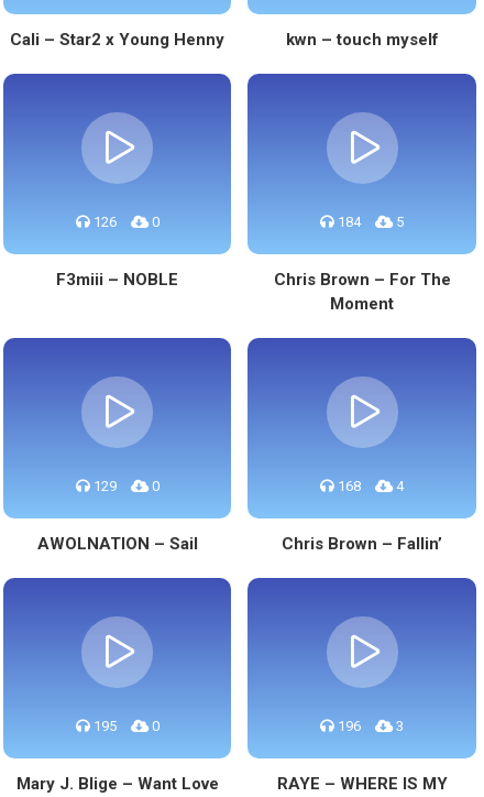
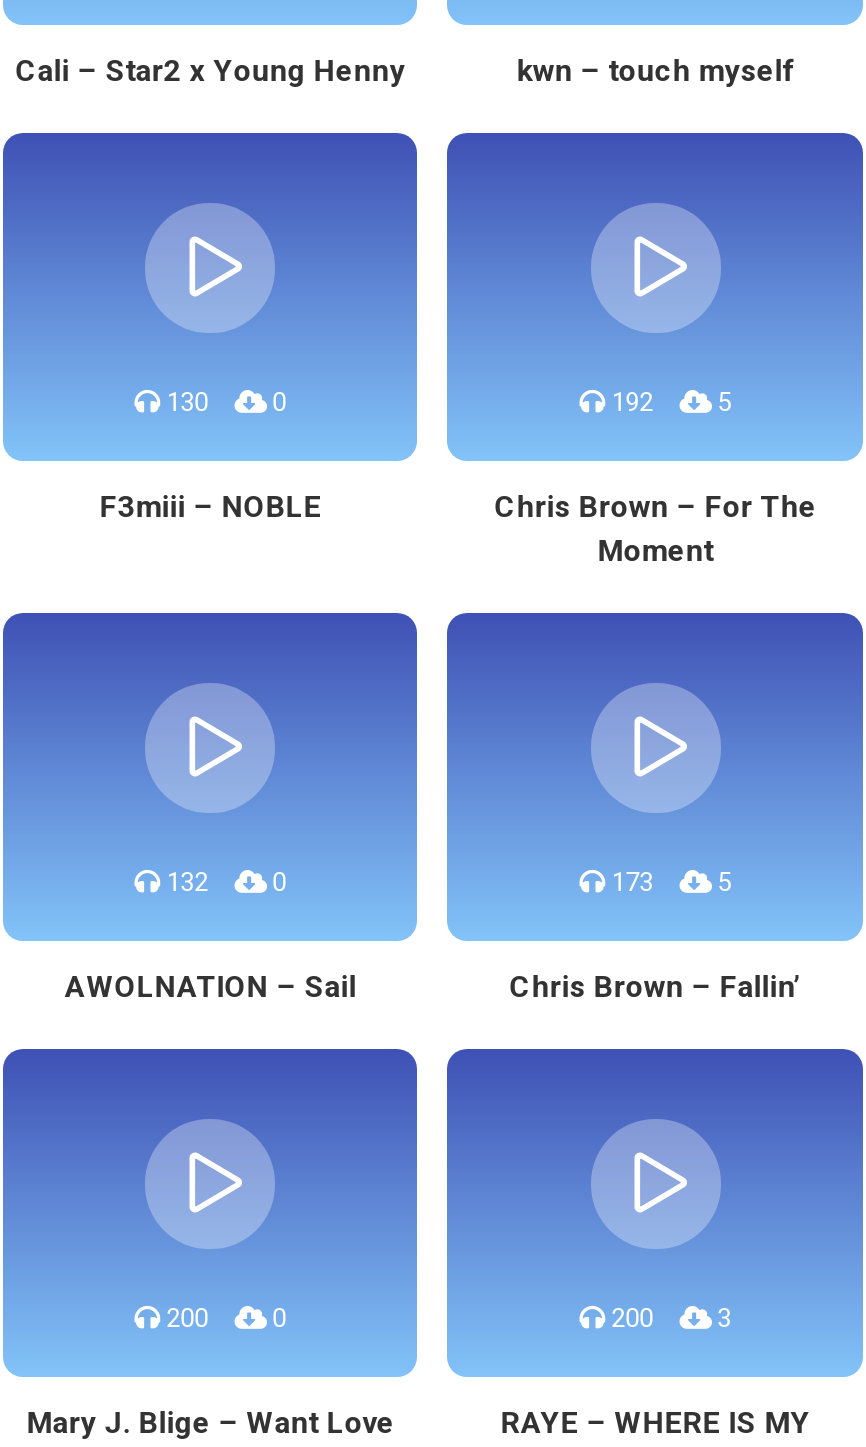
- 126 0
+ 130 0

- 184 5
+ 192 5

- 129 0
+ 132 0

- 168
+ 173

- 4
+ 5

- 195 0
+ 200 0

- 196 3
+ 200 3
